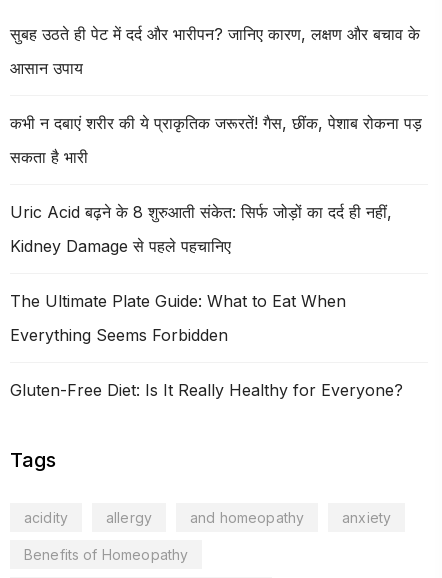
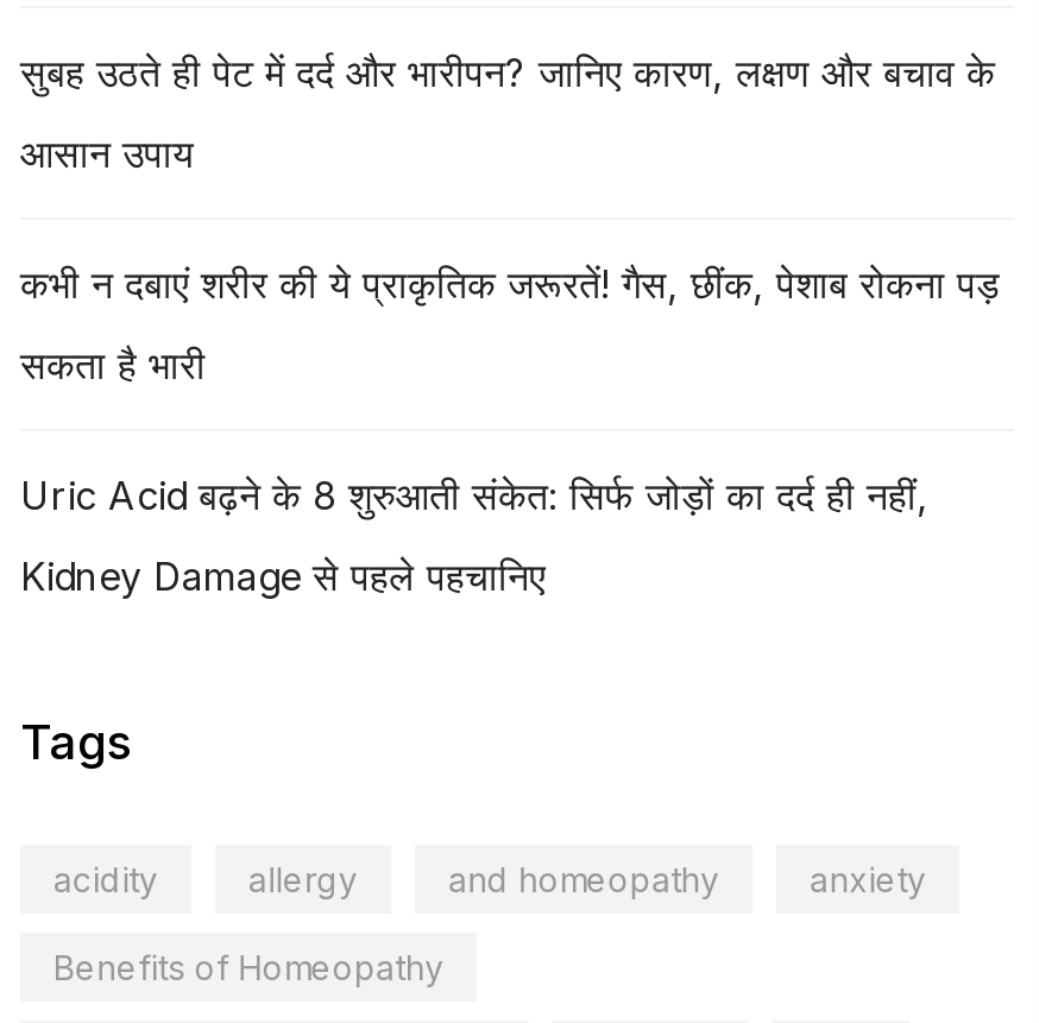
- The Ultimate Plate Guide: What to Eat When
- Everything Seems Forbidden
- Gluten-Free Diet: Is It Really Healthy for Everyone?
